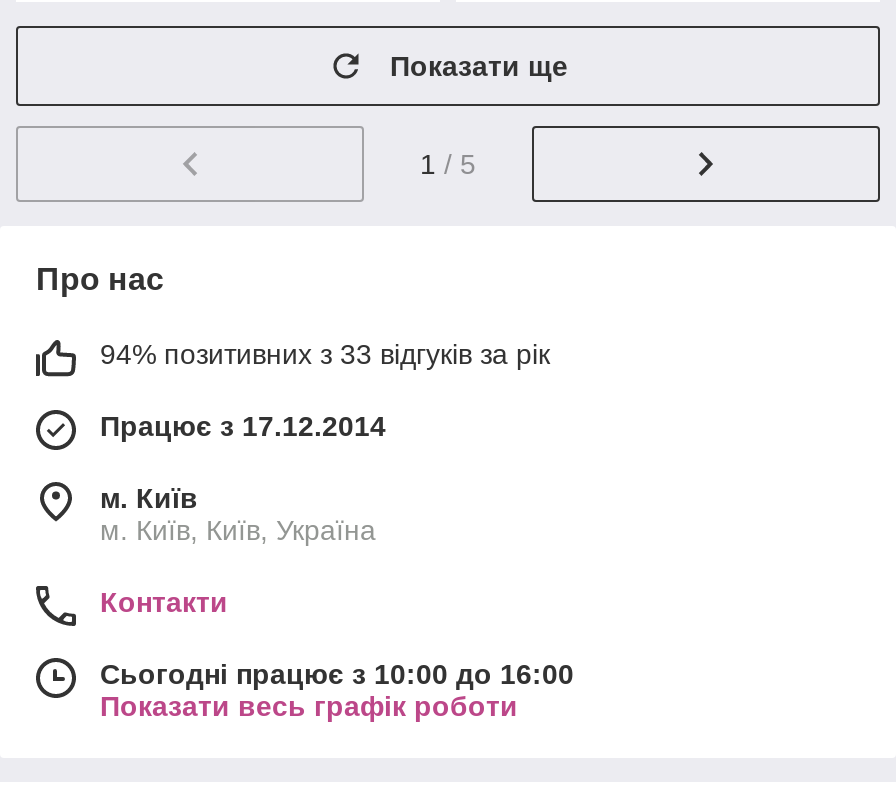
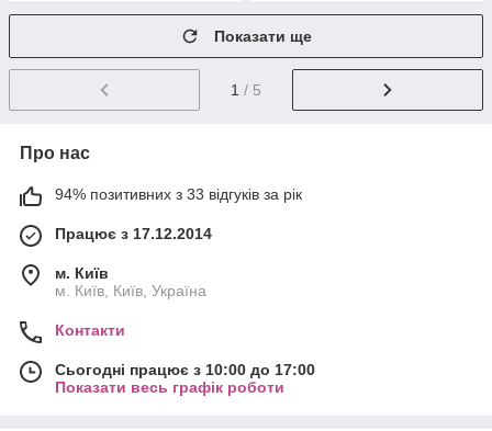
- Сьогодні працює з 10:00 до 16:00
+ Сьогодні працює з 10:00 до 17:00
